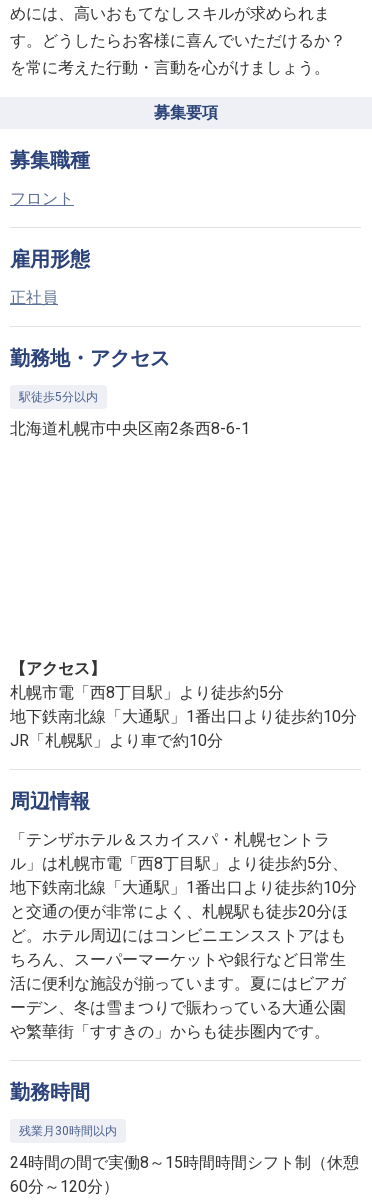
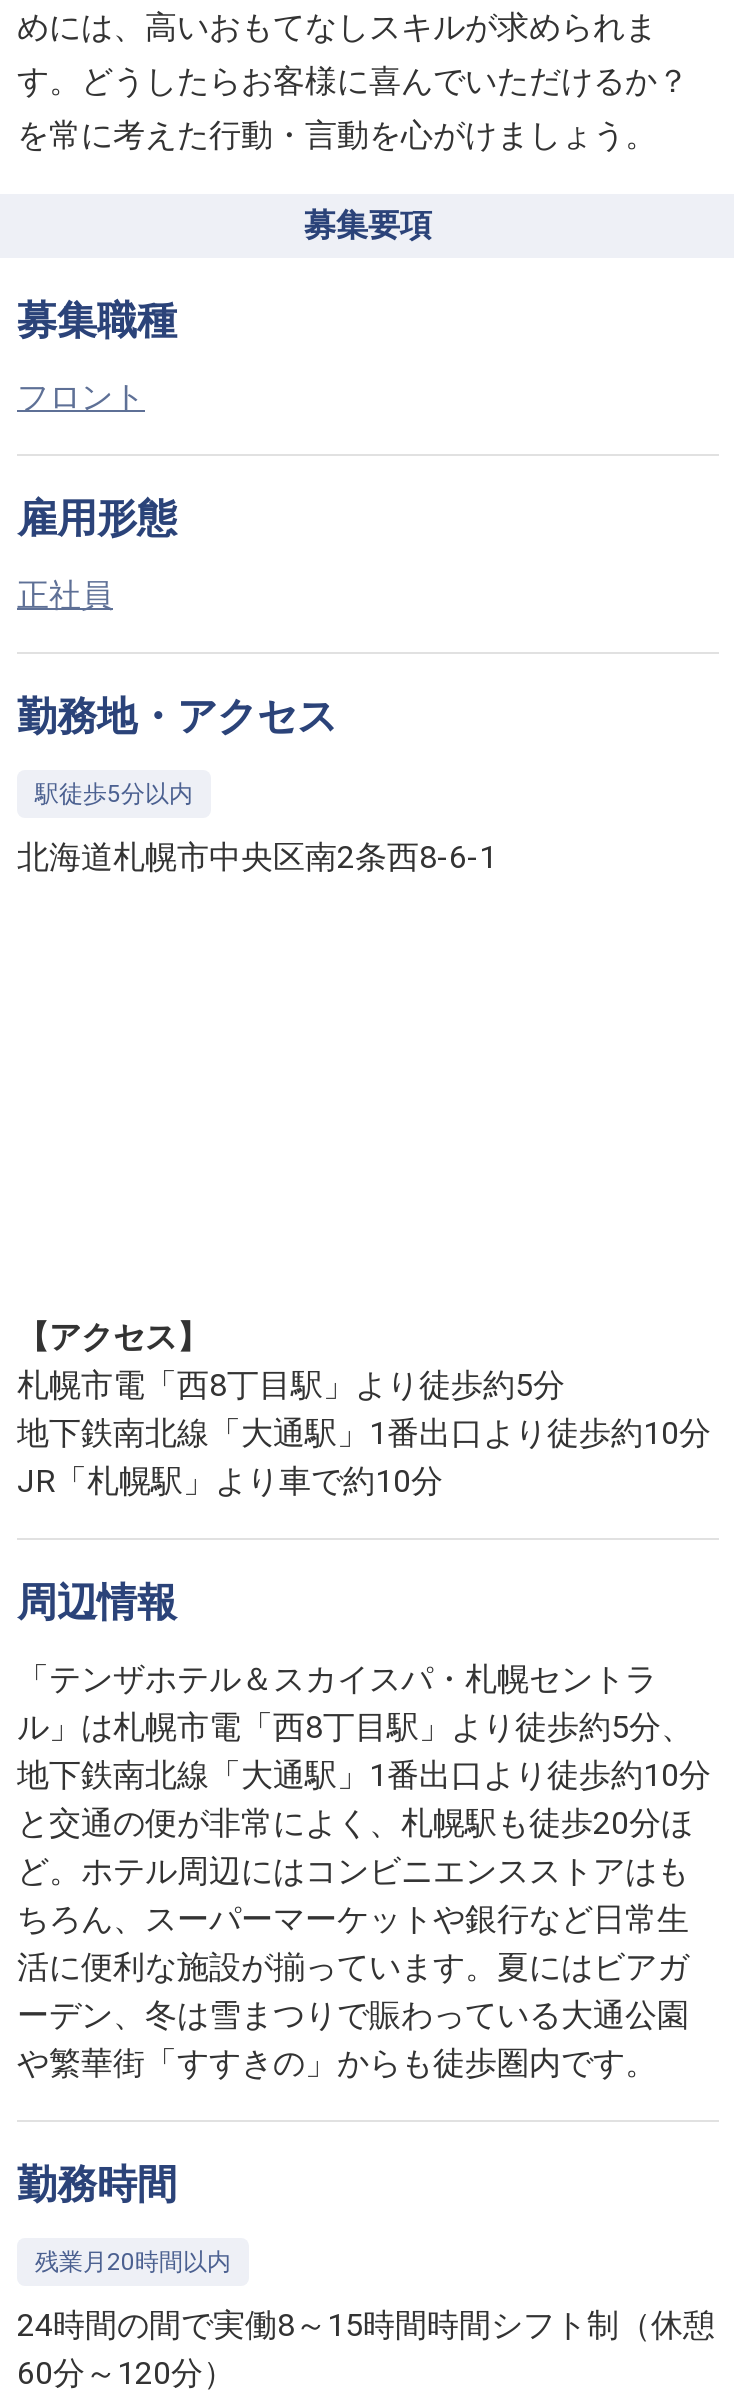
- 残業月30時間以内
+ 残業月20時間以内
